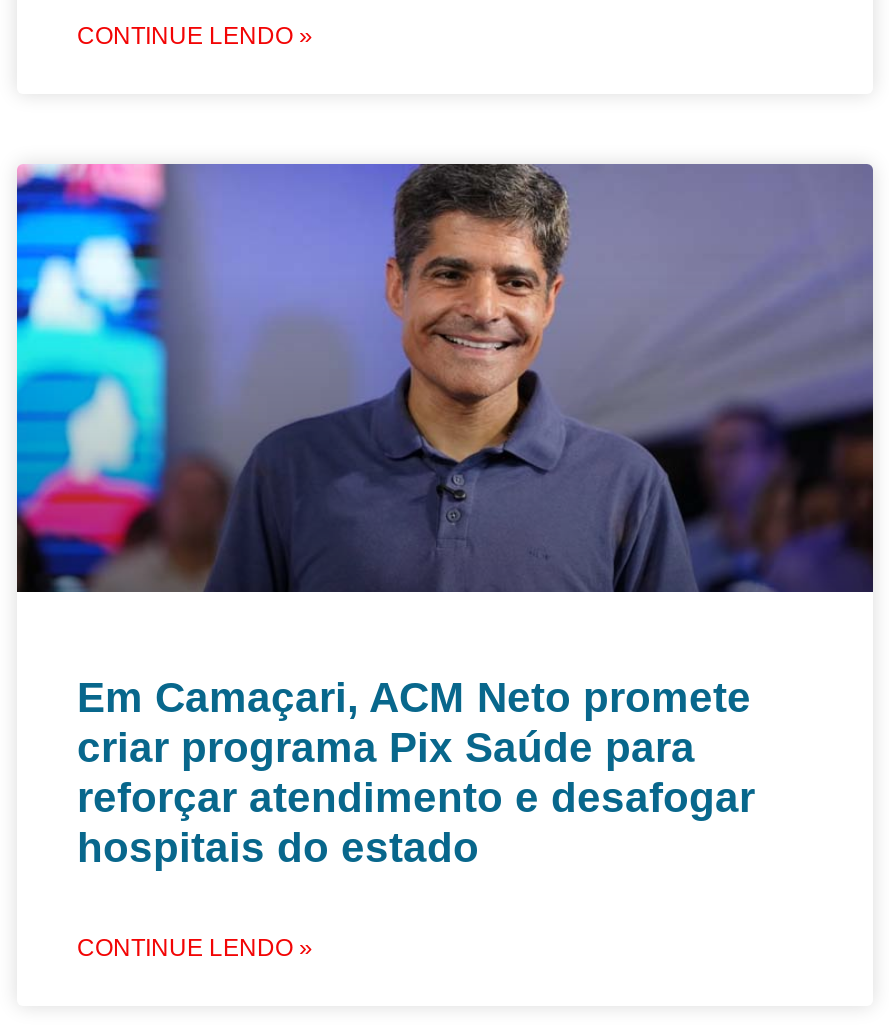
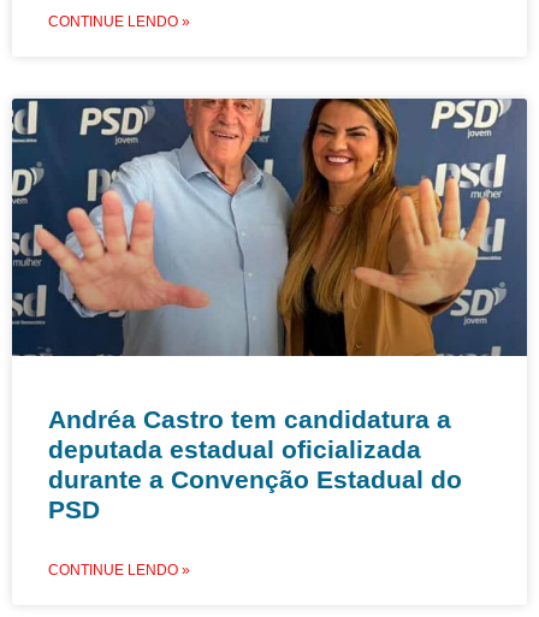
- [image]
- Em Camaçari, ACM Neto promete
- criar programa Pix Saúde para
- reforçar atendimento e desafogar
- hospitais do estado
+ [image]
+ Andréa Castro tem candidatura a
+ deputada estadual oficializada
+ durante a Convenção Estadual do
+ PSD
